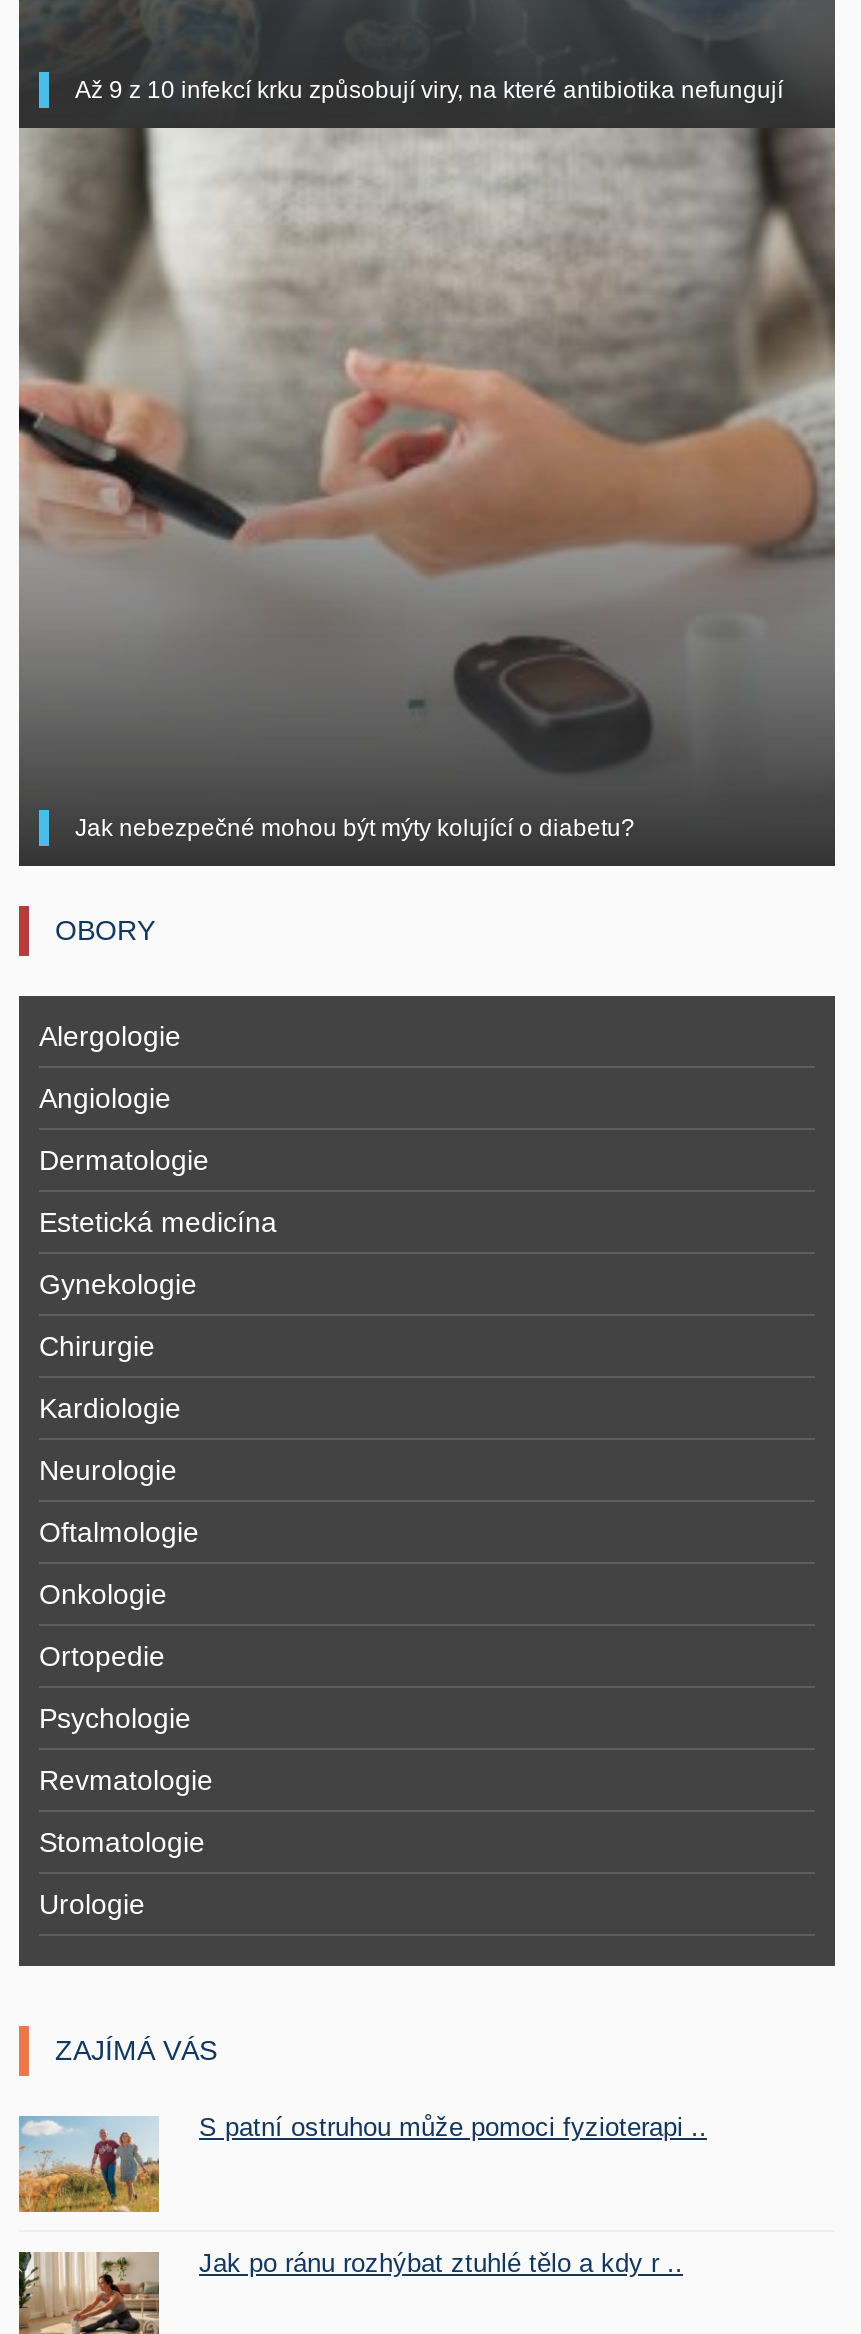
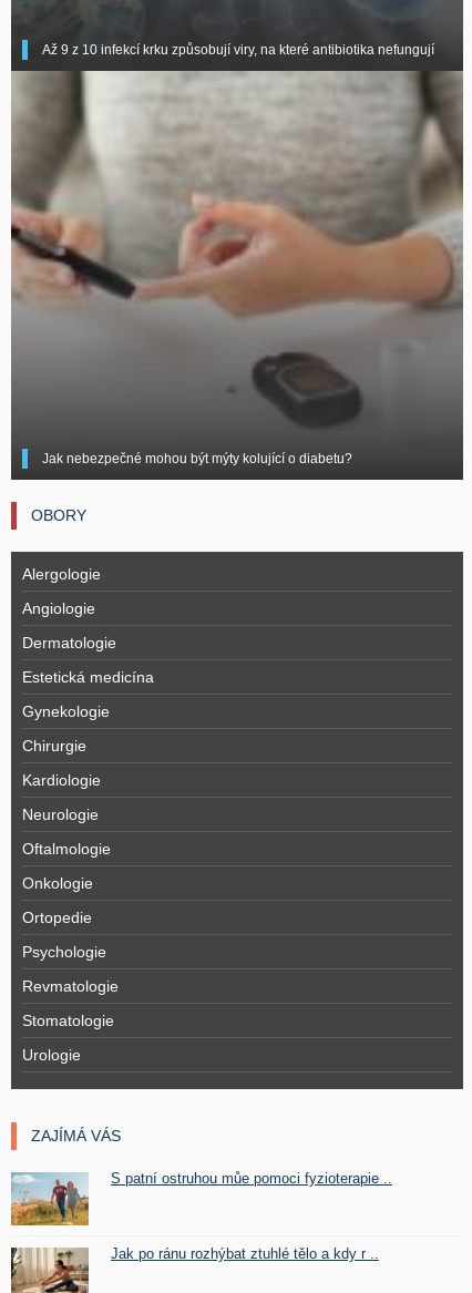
- S patní ostruhou může pomoci fyzioterapi ..
+ S patní ostruhou můe pomoci fyzioterapie ..
